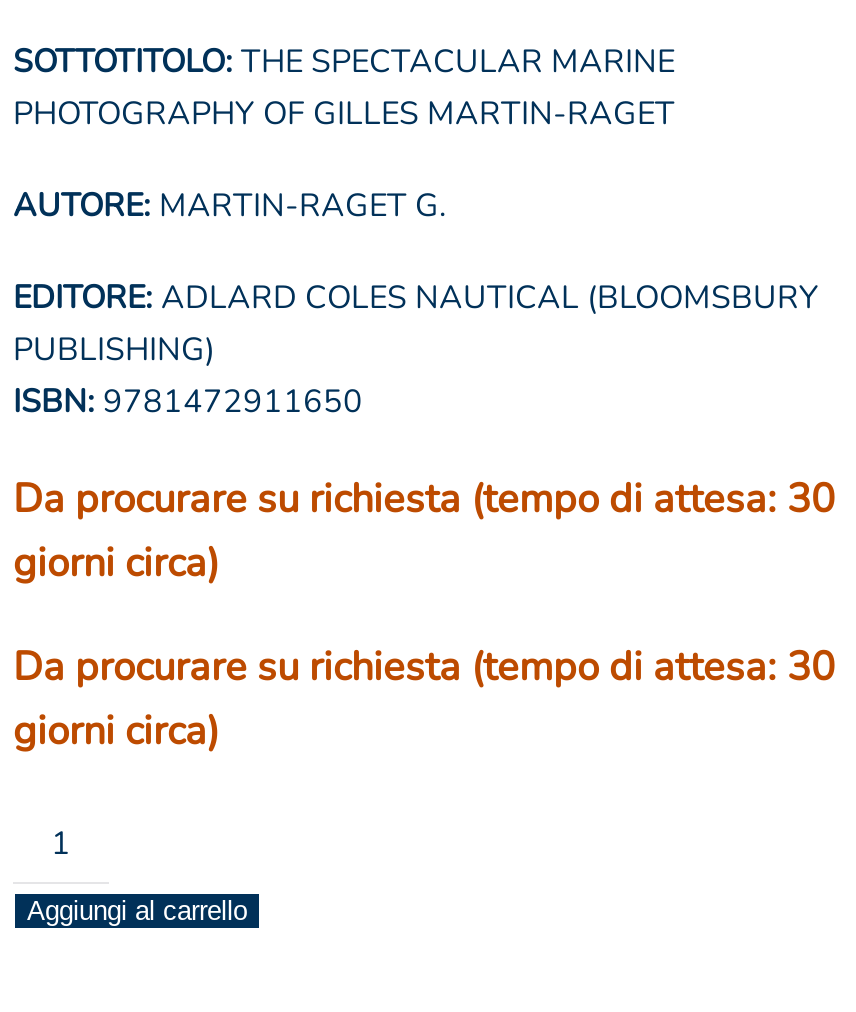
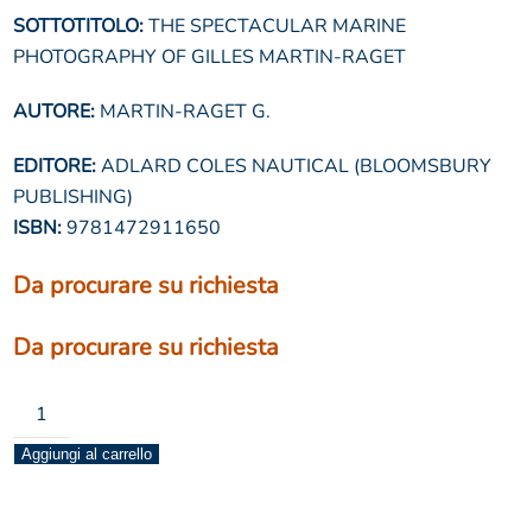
- Da procurare su richiesta (tempo di attesa: 30
- giorni circa)
+ Da procurare su richiesta

- Da procurare su richiesta (tempo di attesa: 30
- giorni circa)
+ Da procurare su richiesta
